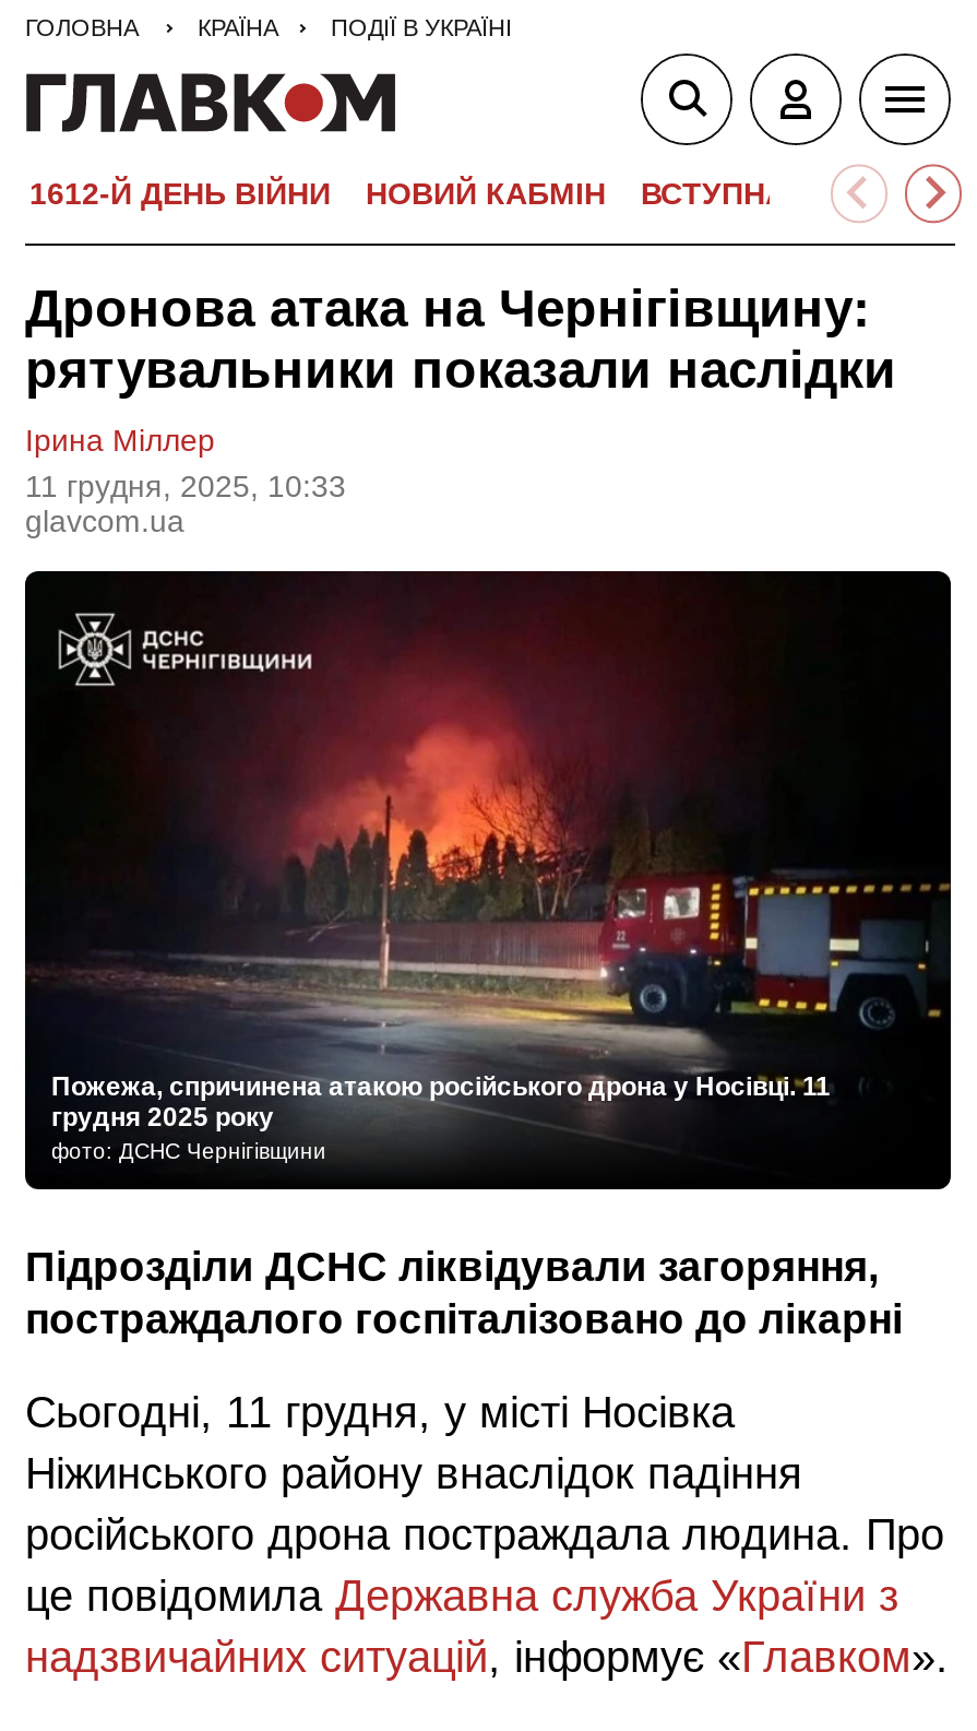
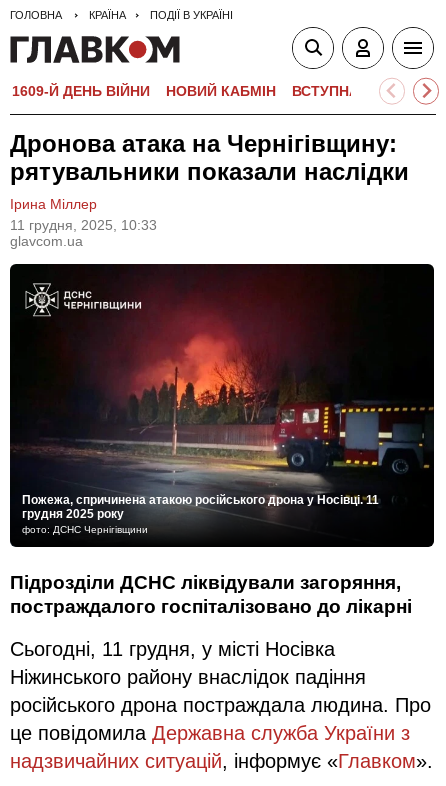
- 1612-Й ДЕНЬ ВІЙНИ
+ 1609-Й ДЕНЬ ВІЙНИ
